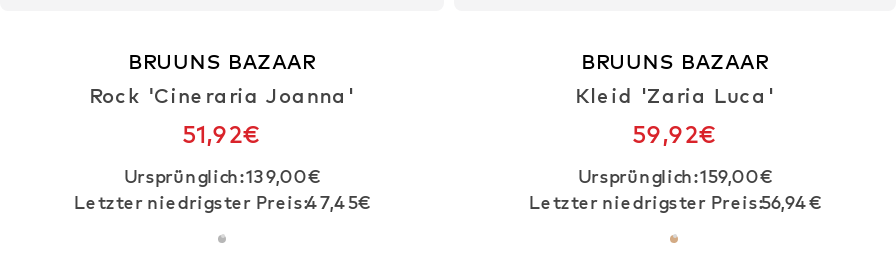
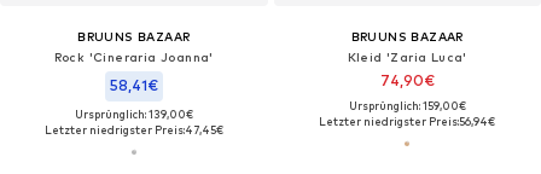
- 51,92€
+ 58,41€

- 59,92€
+ 74,90€
